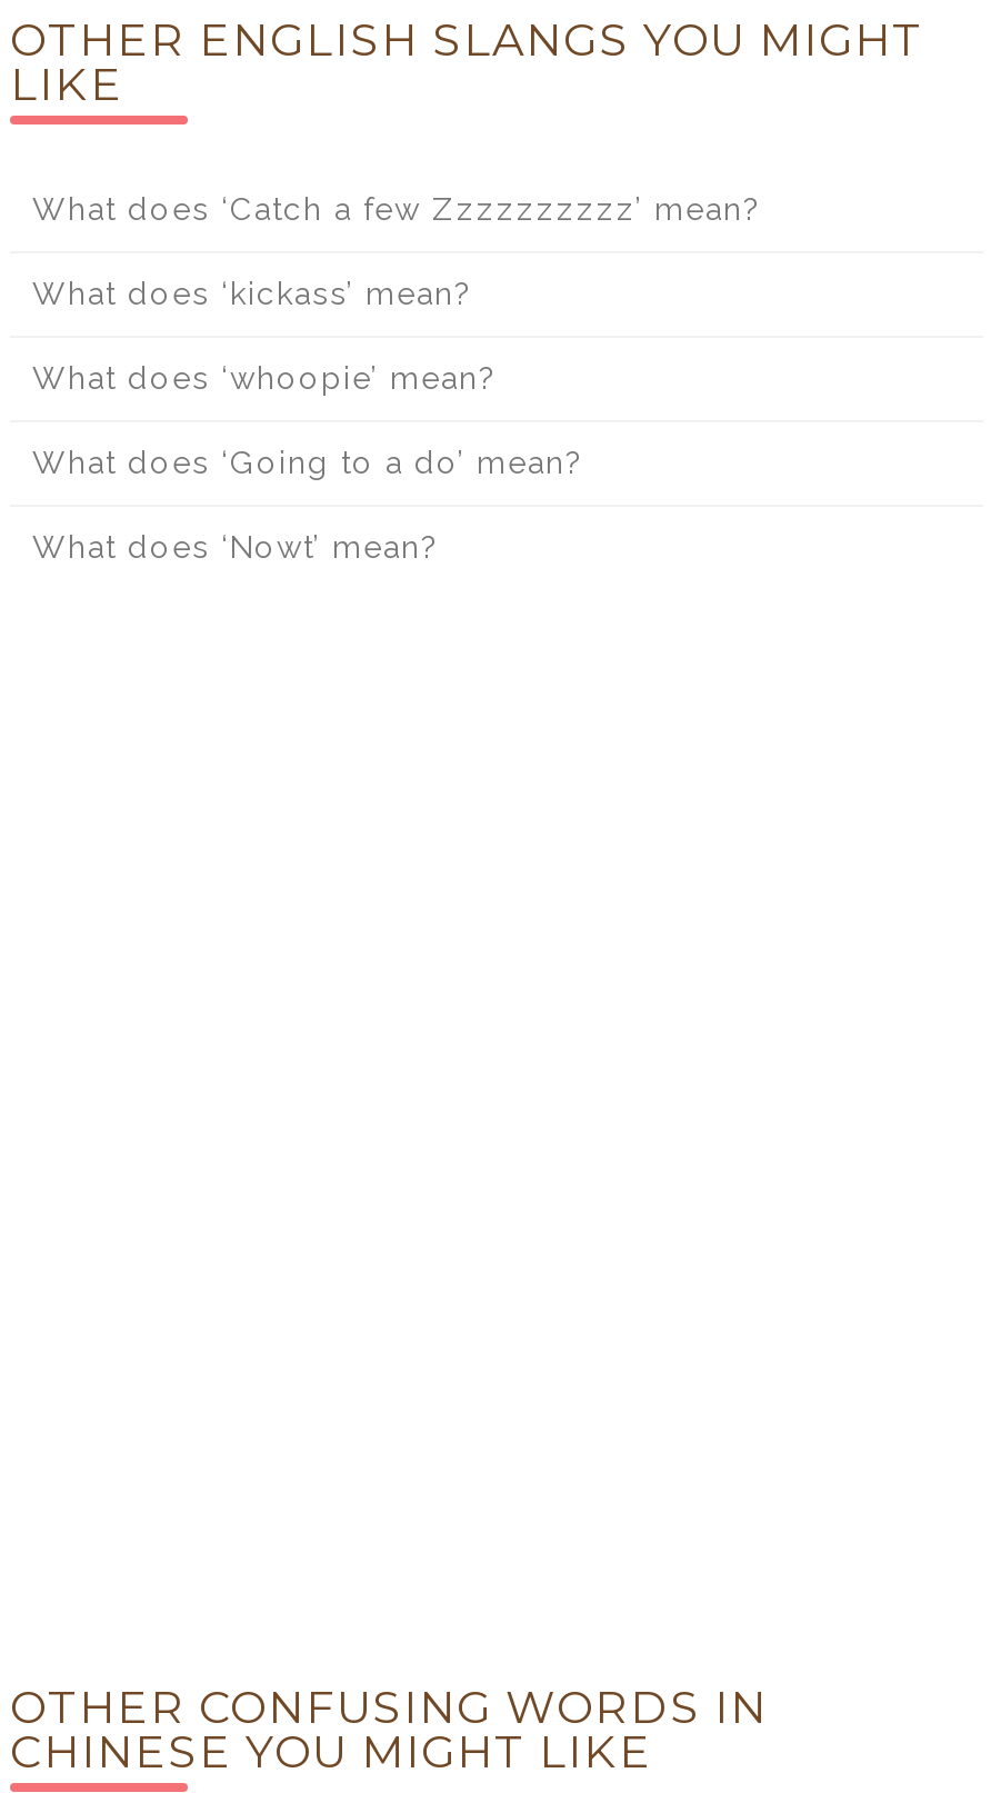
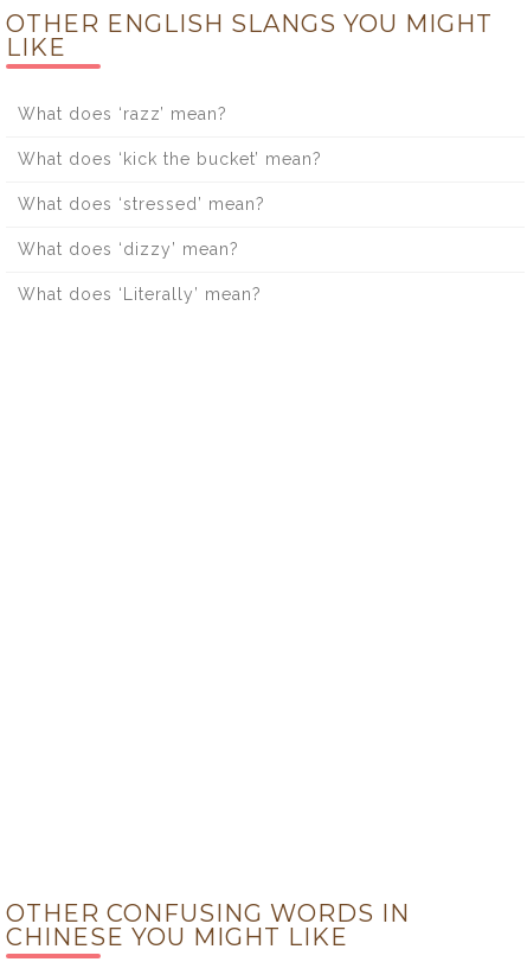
- What does ‘Catch a few Zzzzzzzzzz’ mean?
+ What does ‘razz’ mean?

- What does ‘kickass’ mean?
+ What does ‘kick the bucket’ mean?

- What does ‘whoopie’ mean?
+ What does ‘stressed’ mean?

- What does ‘Going to a do’ mean?
+ What does ‘dizzy’ mean?

- What does ‘Nowt’ mean?
+ What does ‘Literally’ mean?
